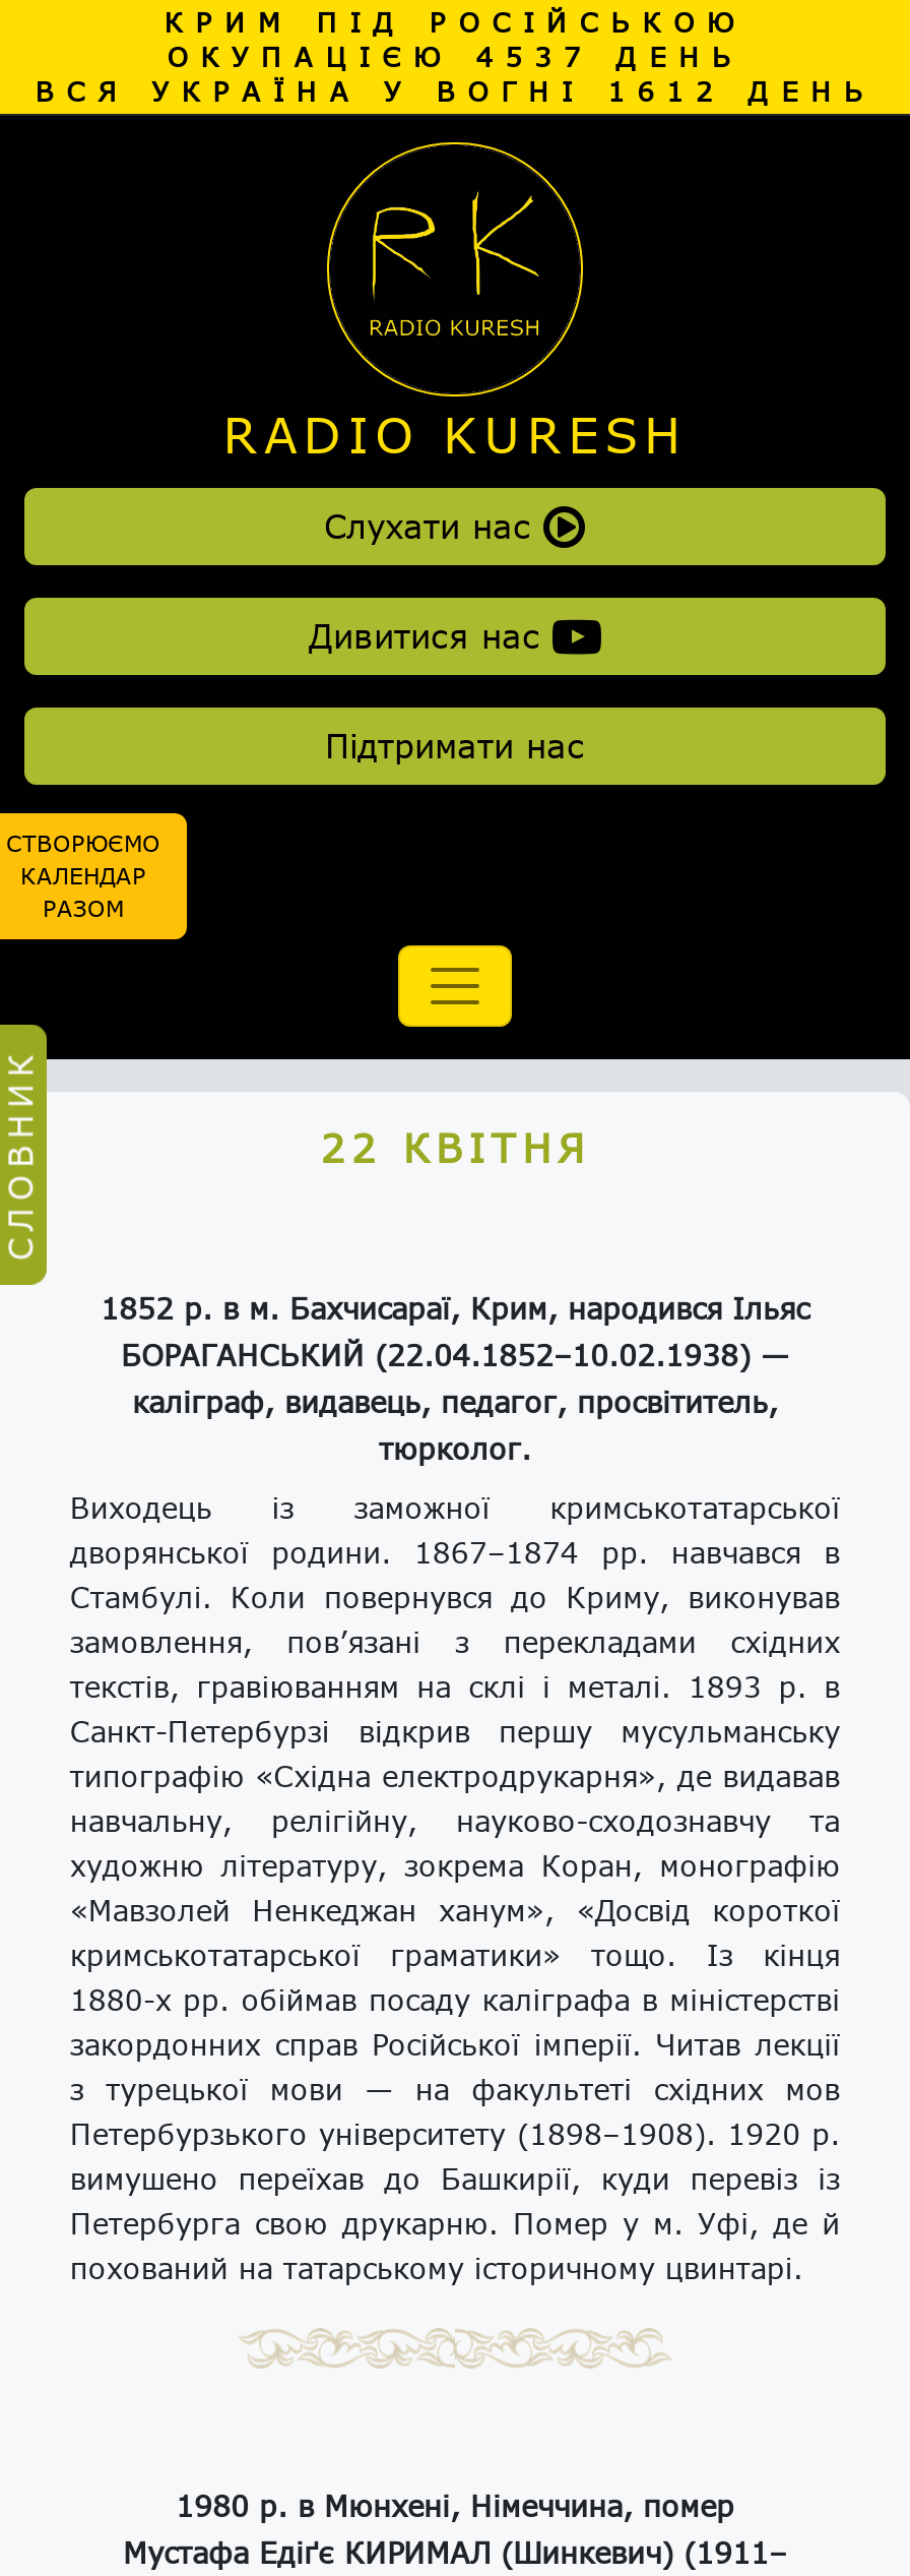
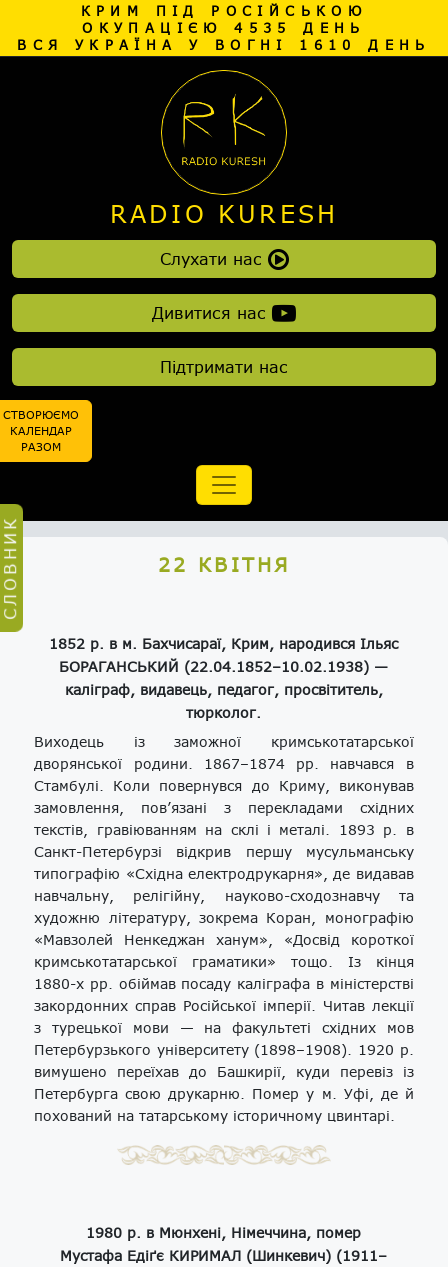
- ОКУПАЦІЄЮ 4537 ДЕНЬ
+ ОКУПАЦІЄЮ 4535 ДЕНЬ

- ВСЯ УКРАЇНА У ВОГНІ 1612 ДЕНЬ
+ ВСЯ УКРАЇНА У ВОГНІ 1610 ДЕНЬ
